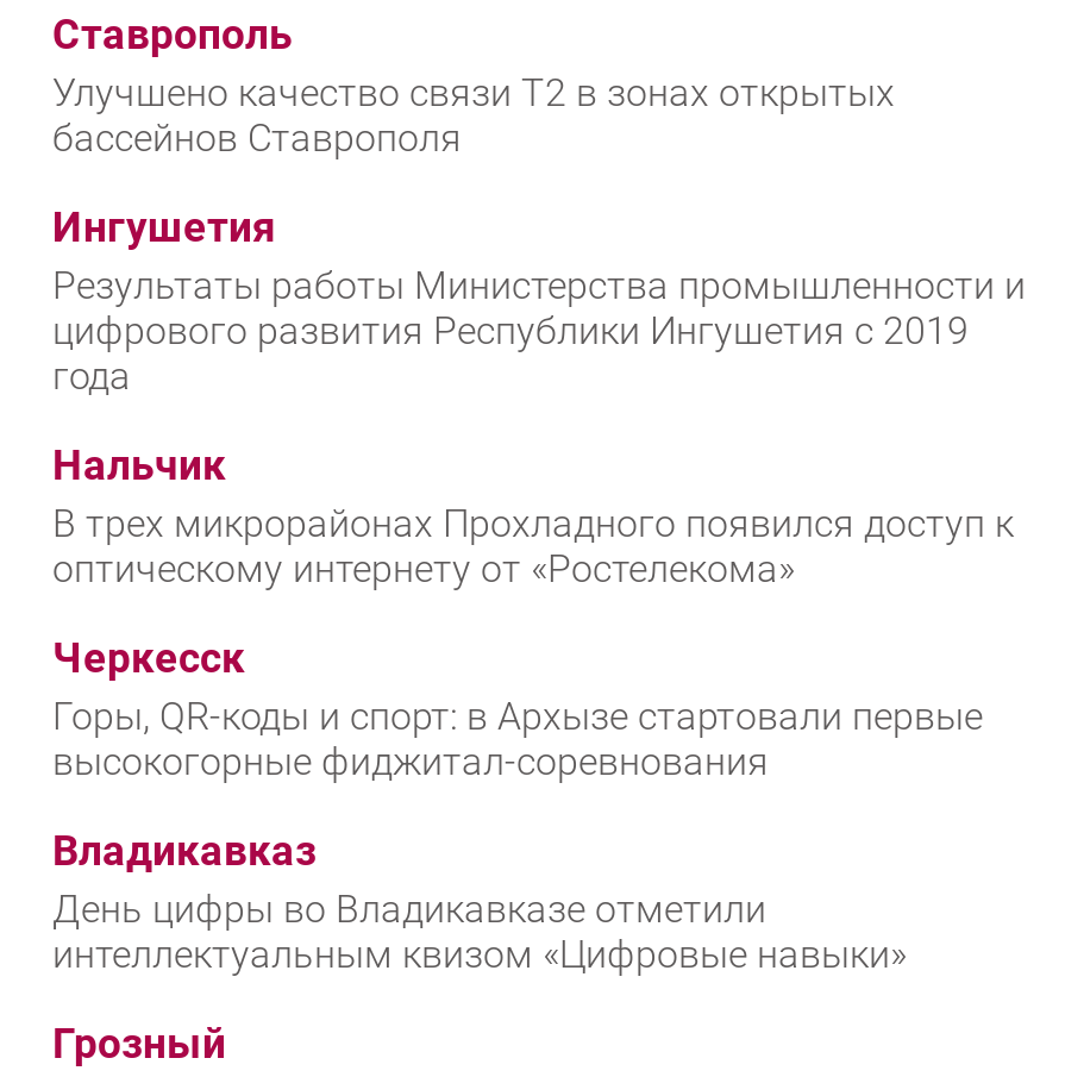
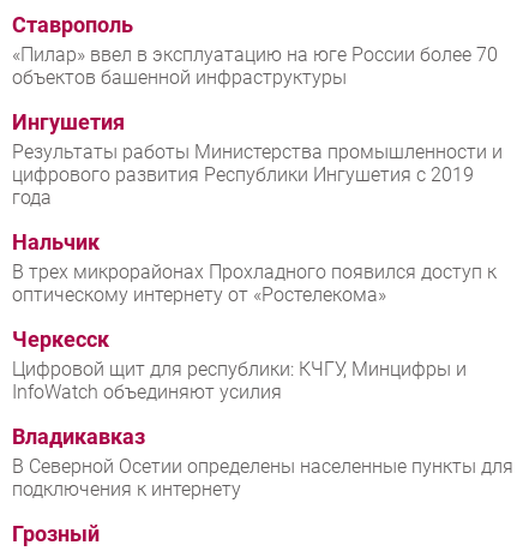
- Улучшено качество связи T2 в зонах открытых
- бассейнов Ставрополя
+ «Пилар» ввел в эксплуатацию на юге России более 70
+ объектов башенной инфраструктуры

- Горы, QR-коды и спорт: в Архызе стартовали первые
- высокогорные фиджитал-соревнования
+ Цифровой щит для республики: КЧГУ, Минцифры и
+ InfoWatch объединяют усилия

- День цифры во Владикавказе отметили
- интеллектуальным квизом «Цифровые навыки»
+ В Северной Осетии определены населенные пункты для
+ подключения к интернету
